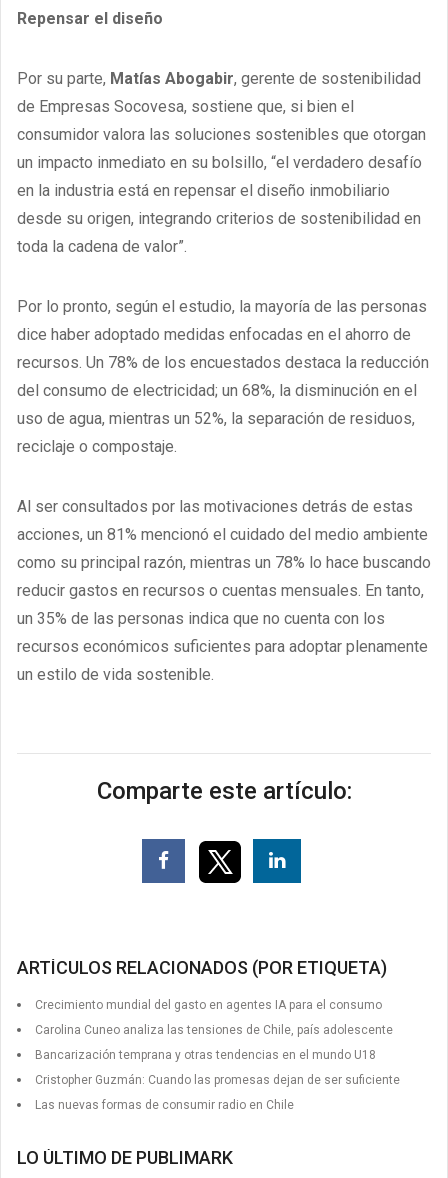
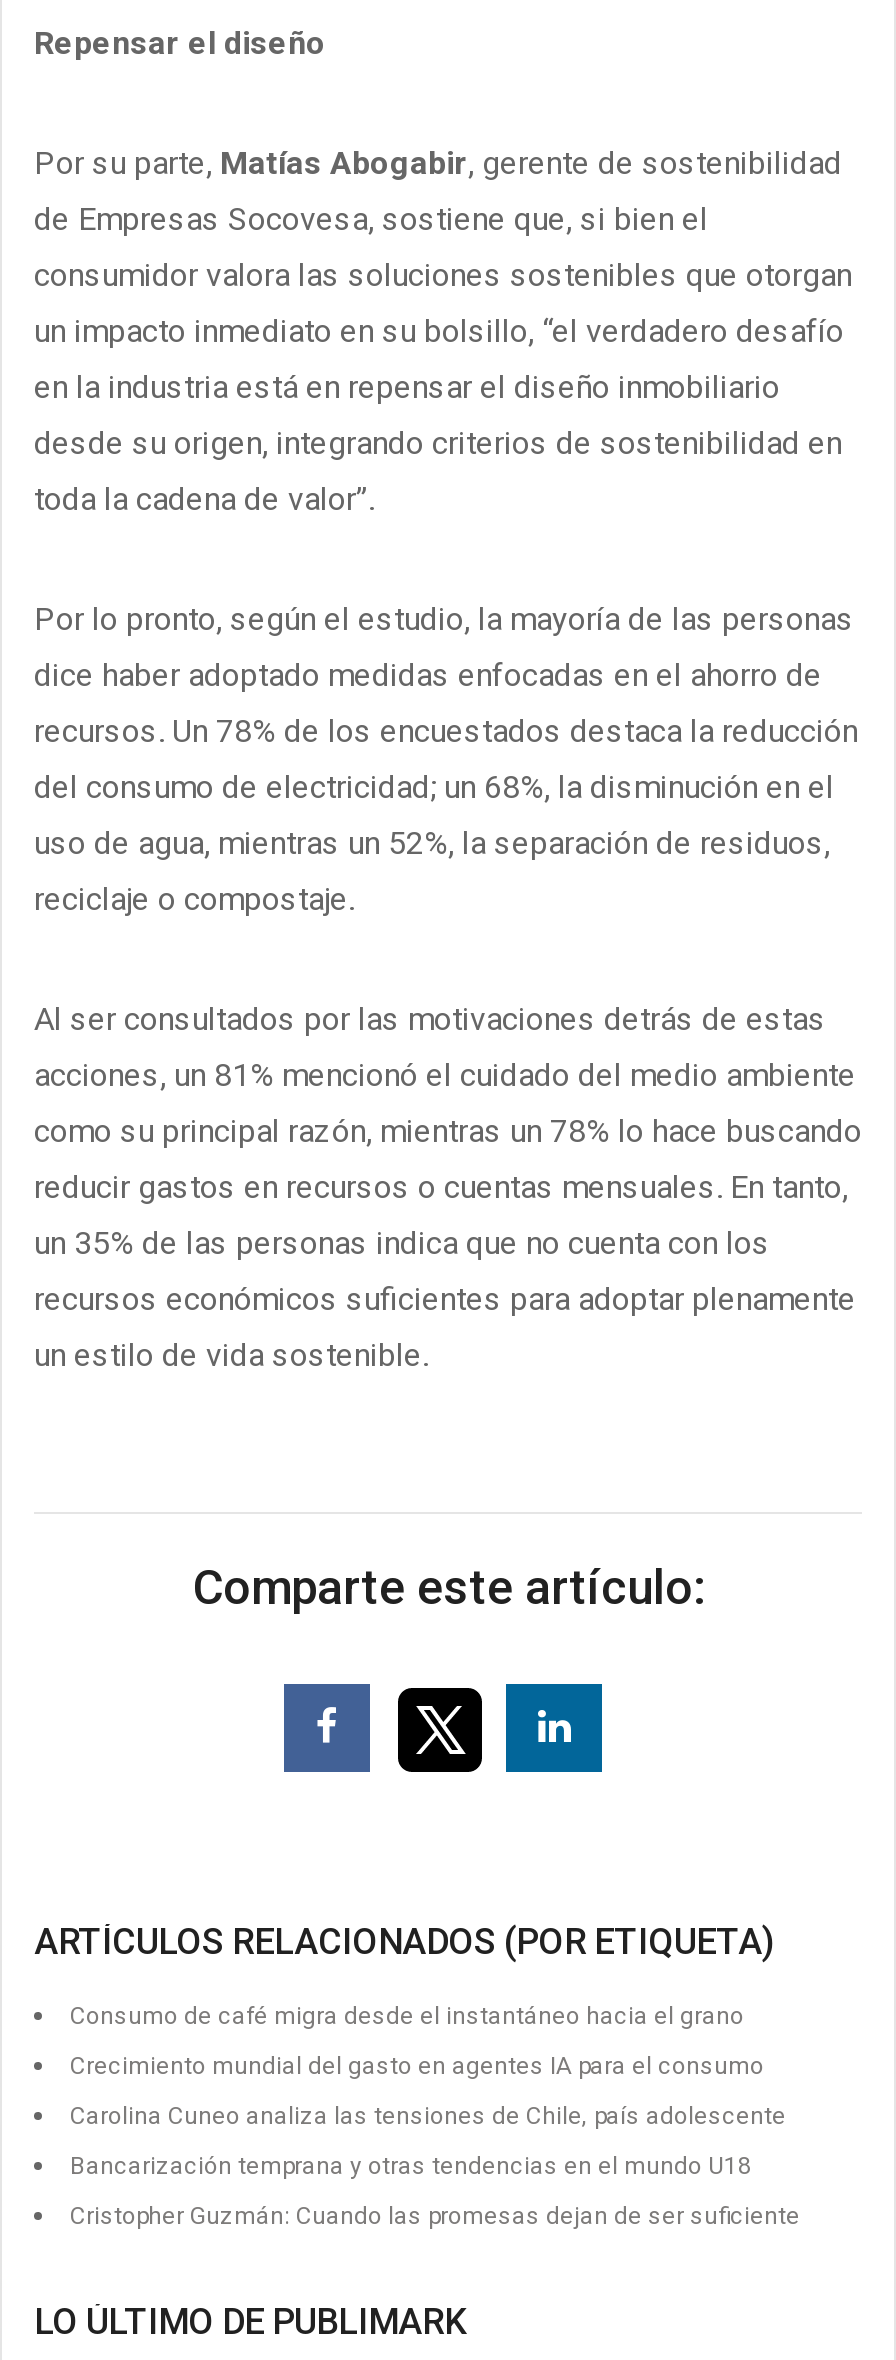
+ Consumo de café migra desde el instantáneo hacia el grano

moved down: Crecimiento mundial del gasto en agentes IA para el consumo | Carolina Cuneo analiza las tensiones de Chile, país adolescente | Bancarización temprana y otras tendencias en el mundo U18 | Cristopher Guzmán: Cuando las promesas dejan de ser suficiente

- Las nuevas formas de consumir radio en Chile
